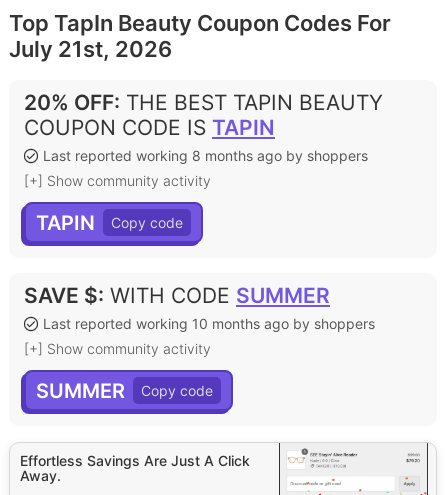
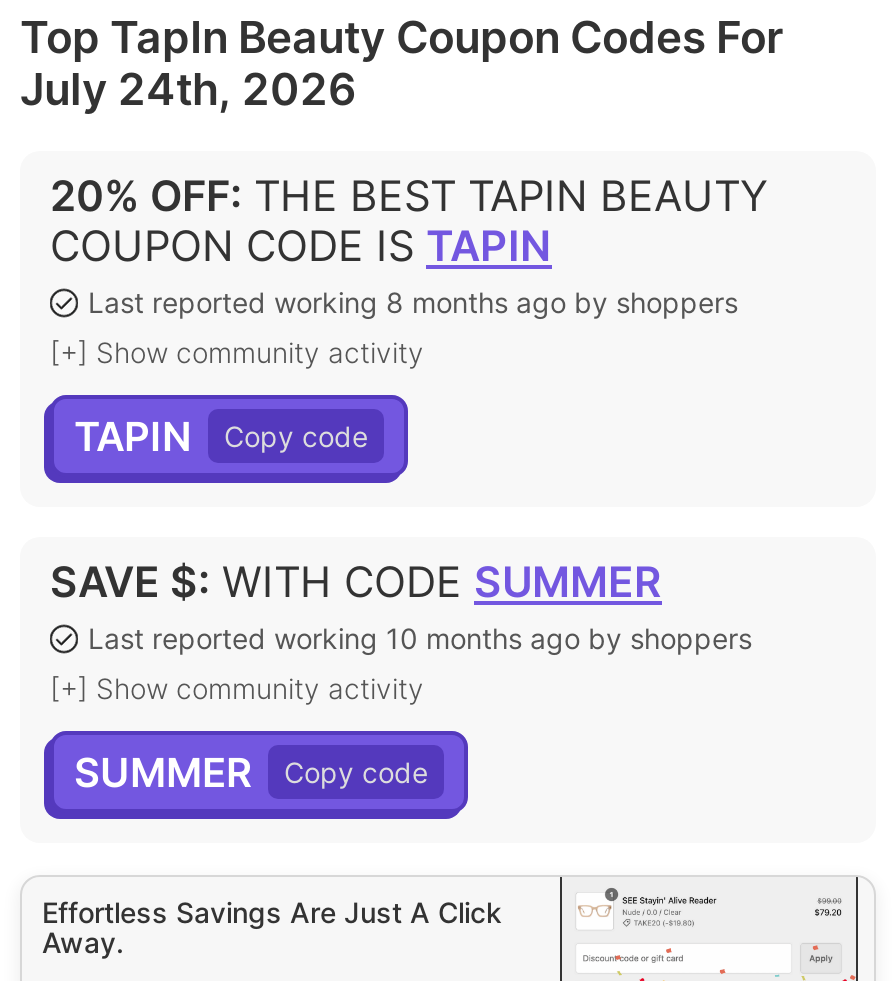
- July 21st, 2026
+ July 24th, 2026
